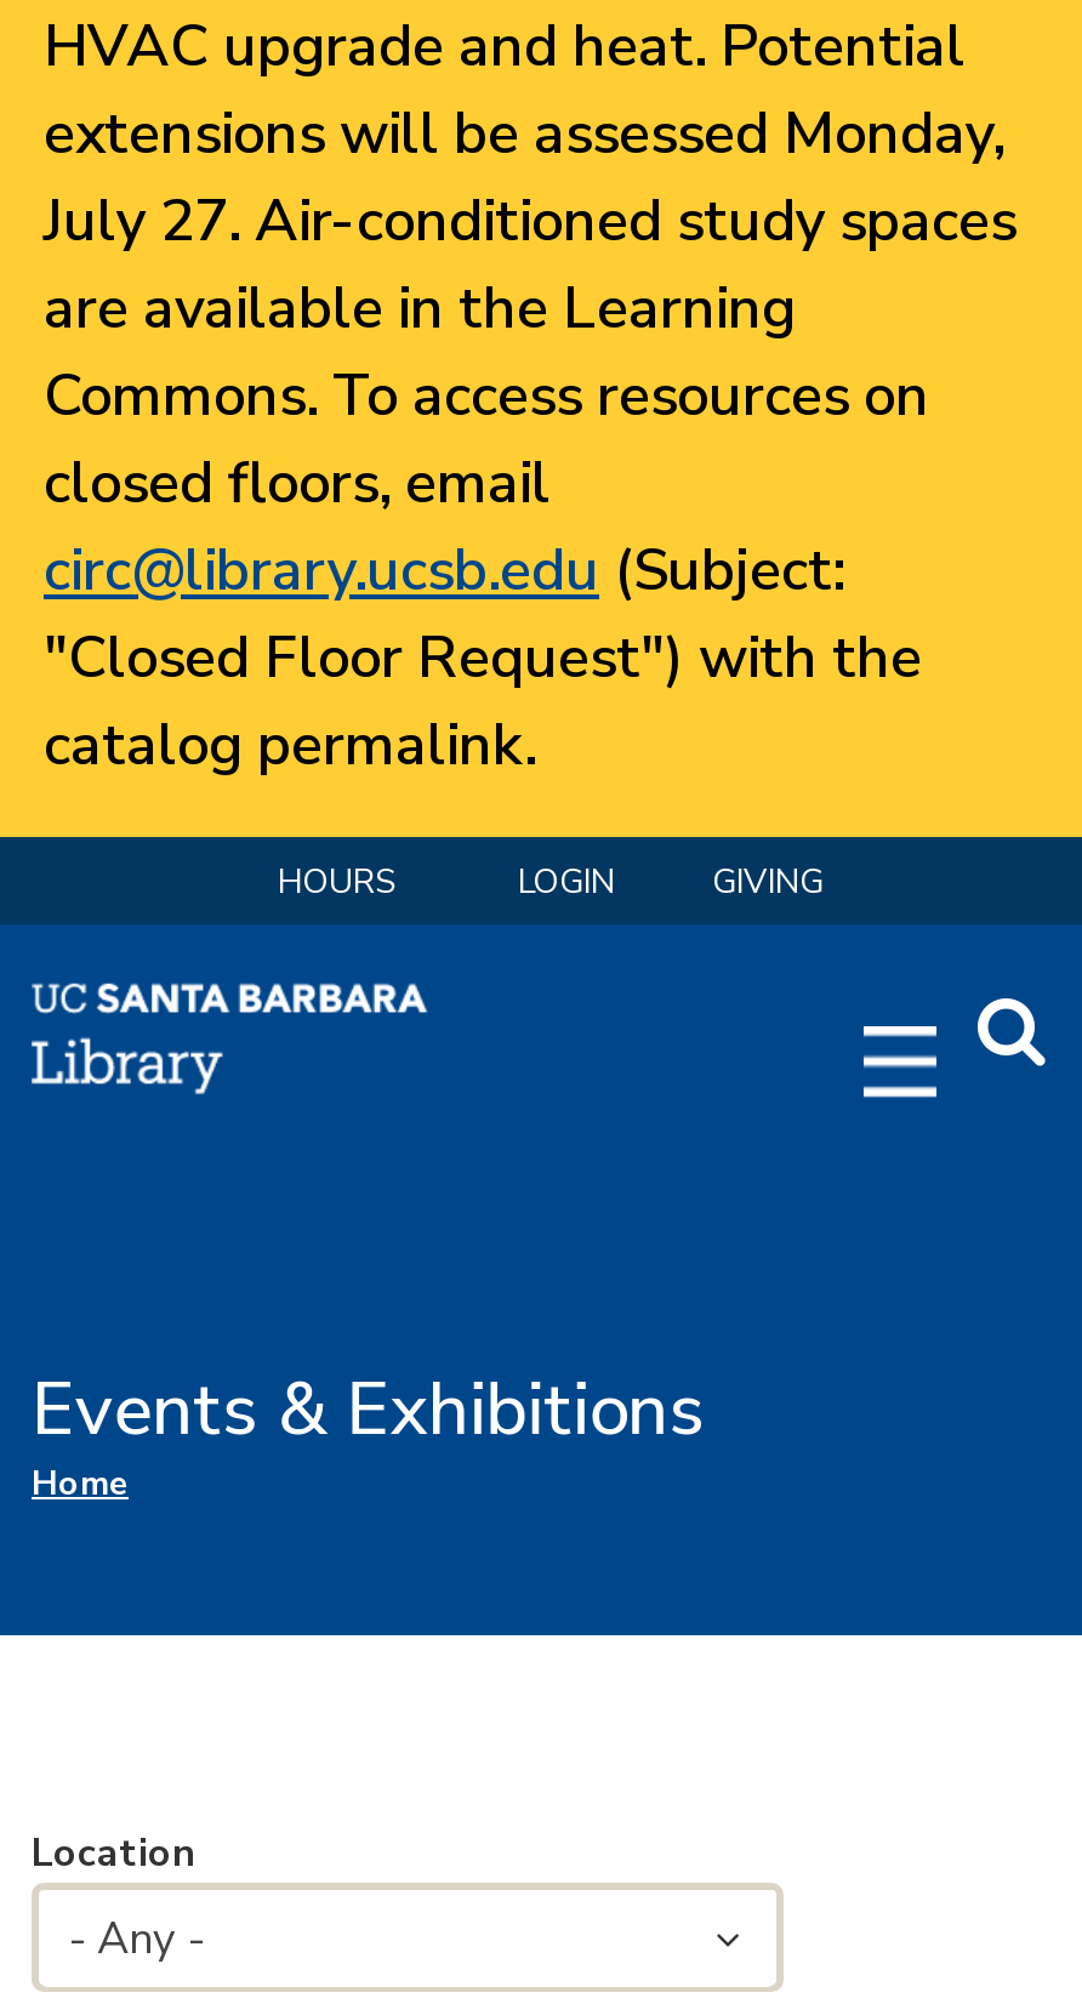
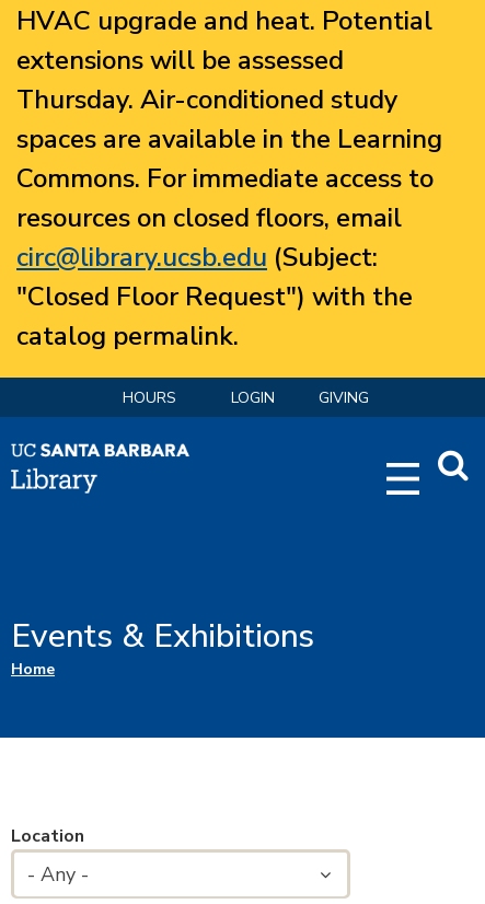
- extensions will be assessed Monday,
- July 27. Air-conditioned study spaces
- are available in the Learning
- Commons. To access resources on
- closed floors, email
+ extensions will be assessed
+ Thursday. Air-conditioned study
+ spaces are available in the Learning
+ Commons. For immediate access to
+ resources on closed floors, email
